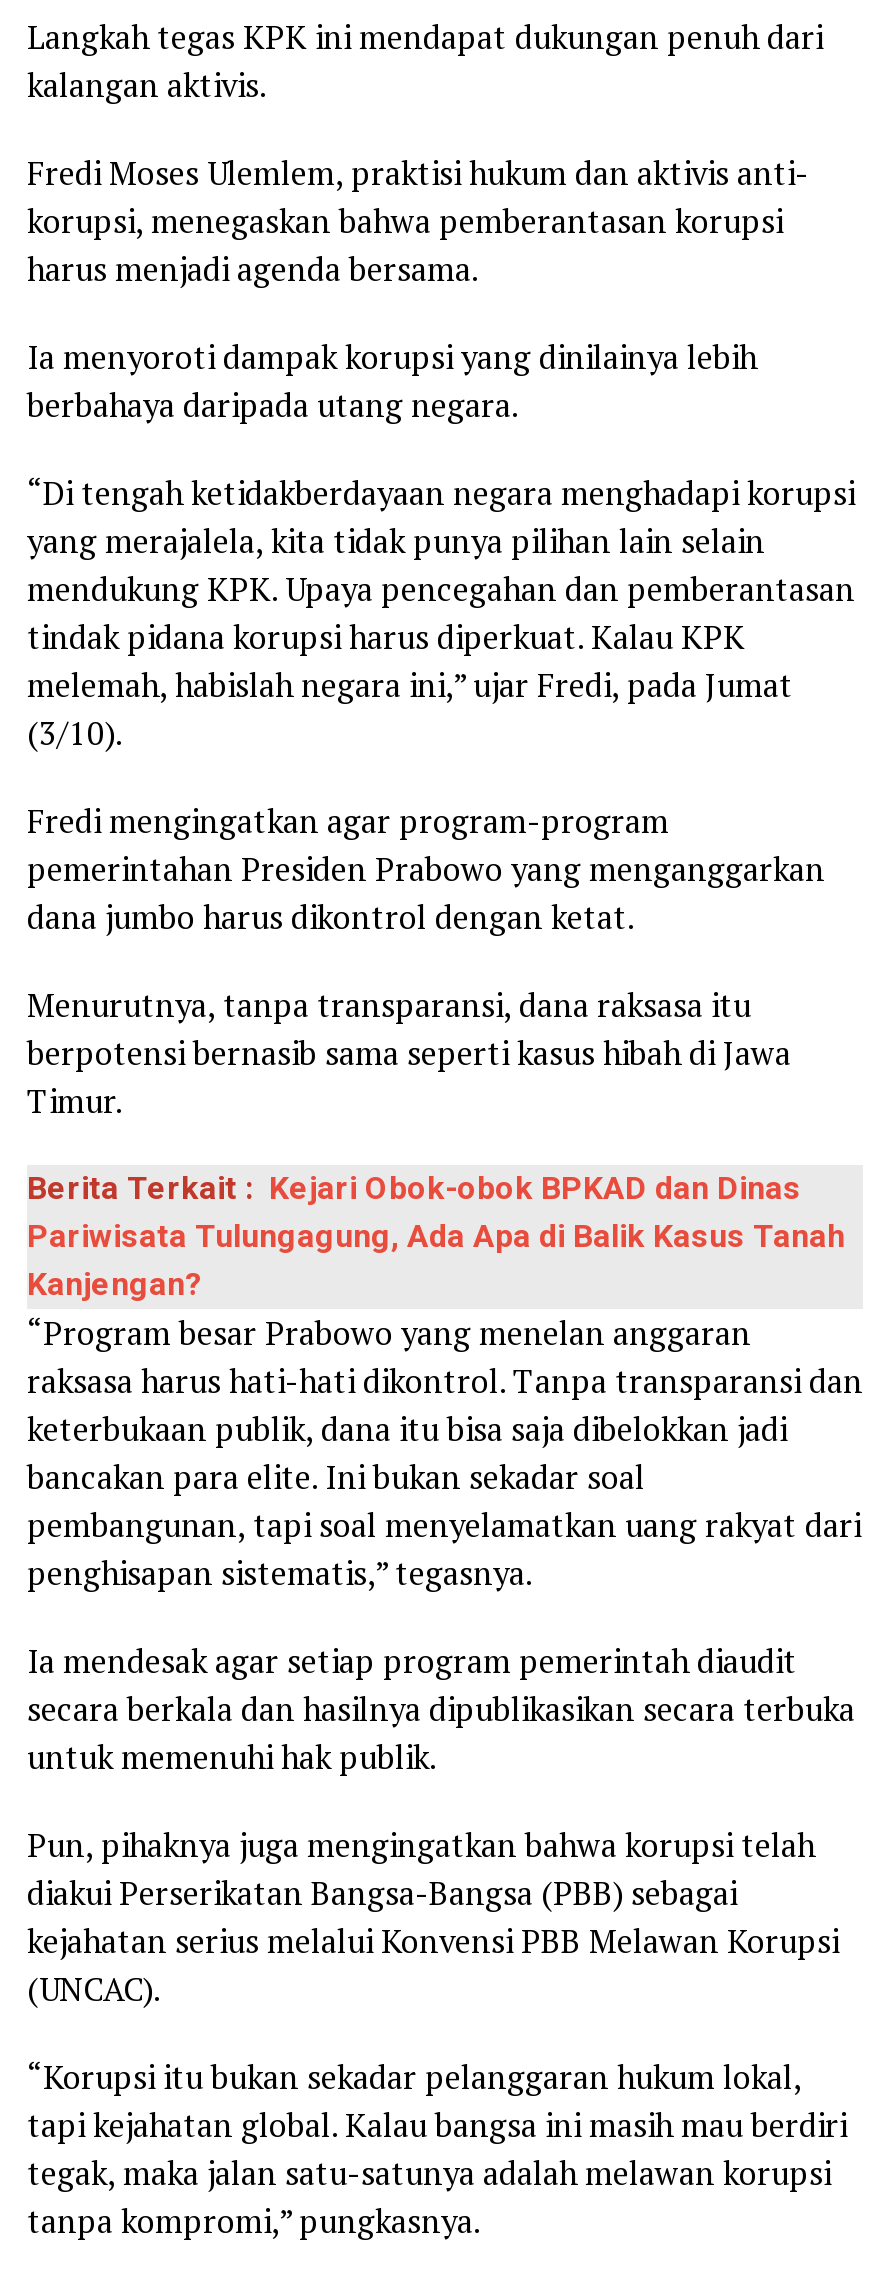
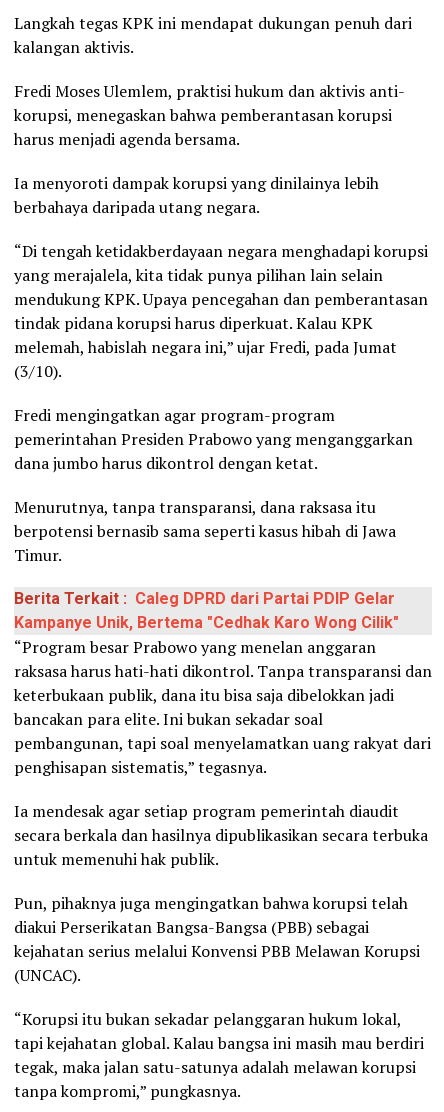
- Berita Terkait : Kejari Obok-obok BPKAD dan Dinas
- Pariwisata Tulungagung, Ada Apa di Balik Kasus Tanah
- Kanjengan?
+ Berita Terkait : Caleg DPRD dari Partai PDIP Gelar
+ Kampanye Unik, Bertema "Cedhak Karo Wong Cilik"
